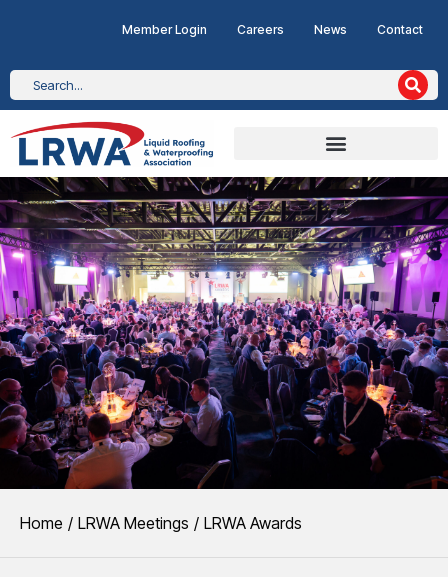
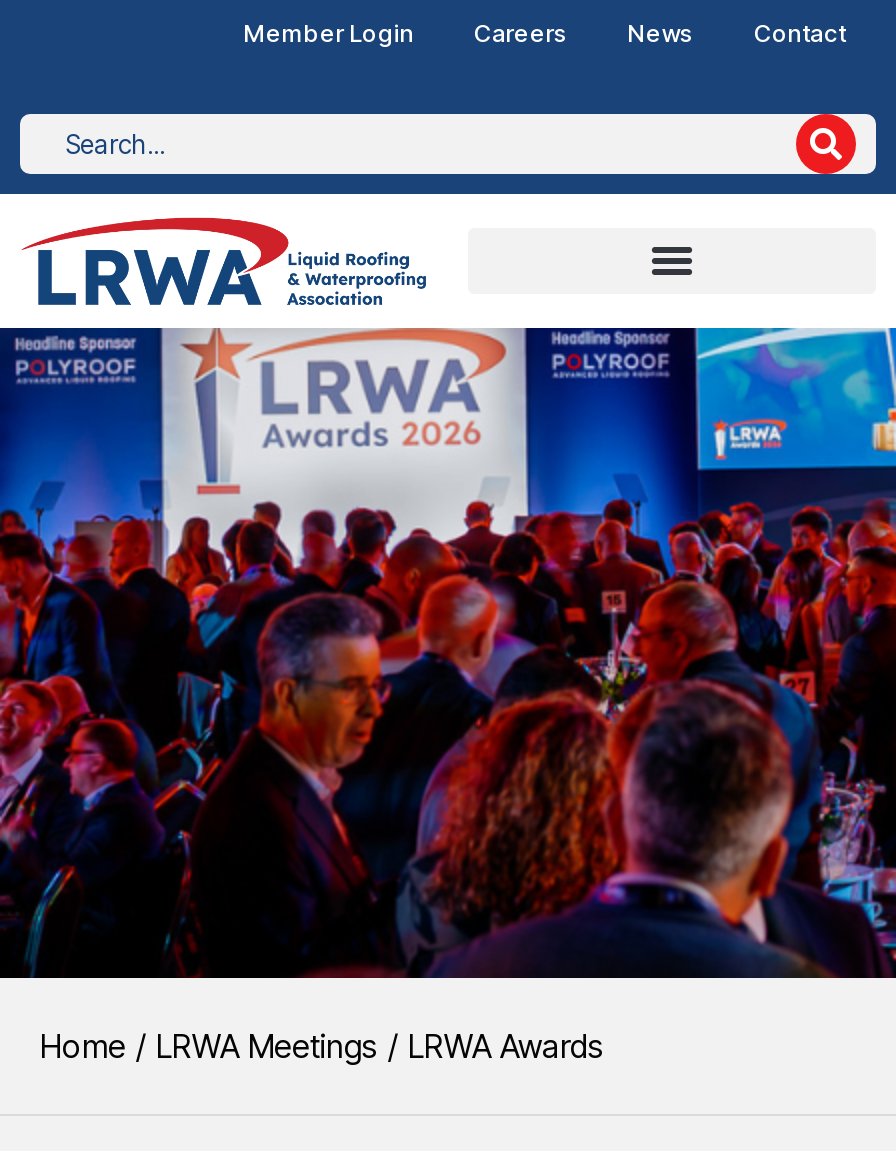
- [image]
+ [image]
